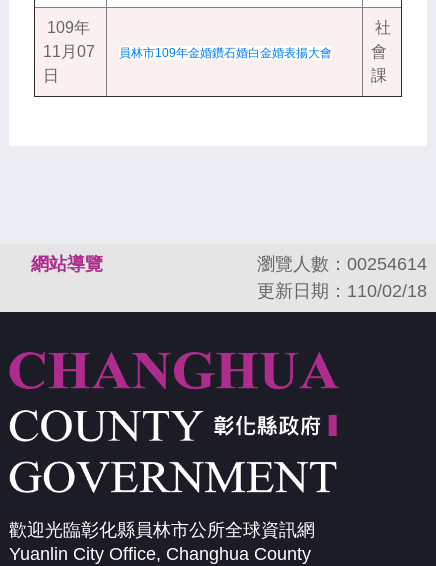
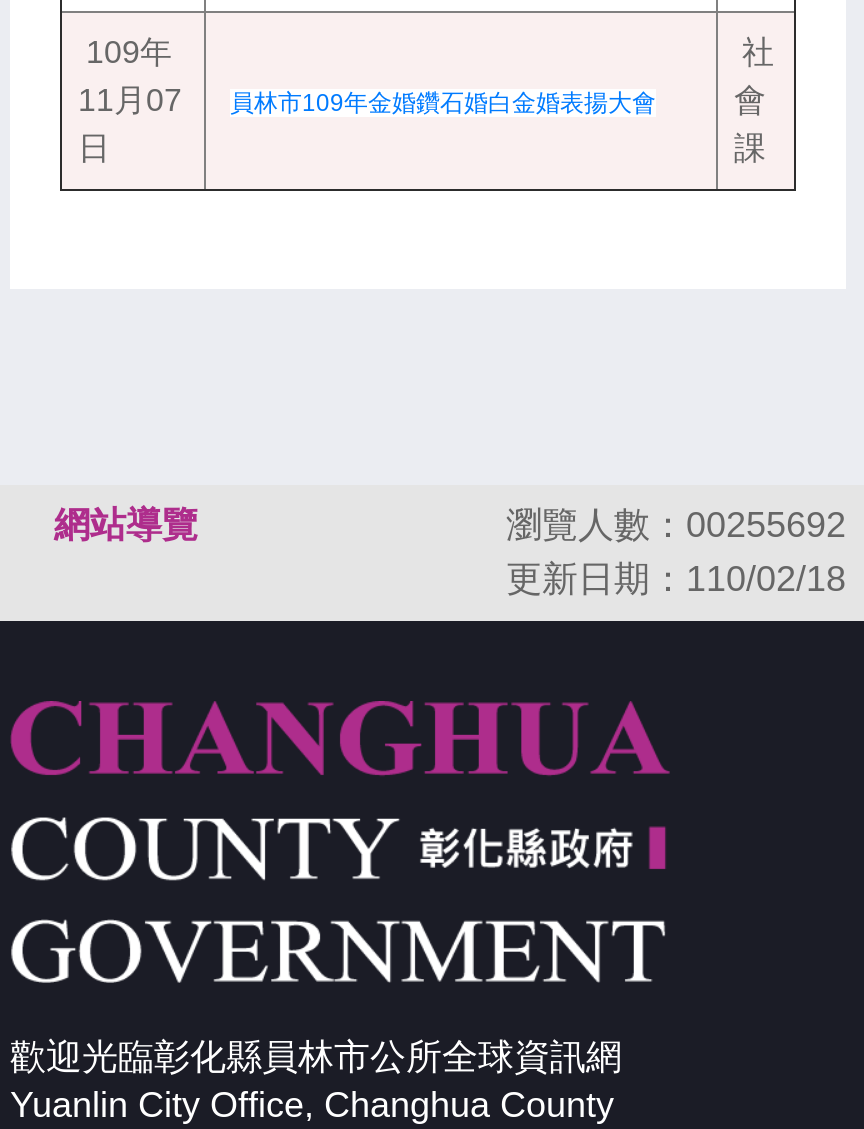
- 瀏覽人數：00254614
+ 瀏覽人數：00255692
